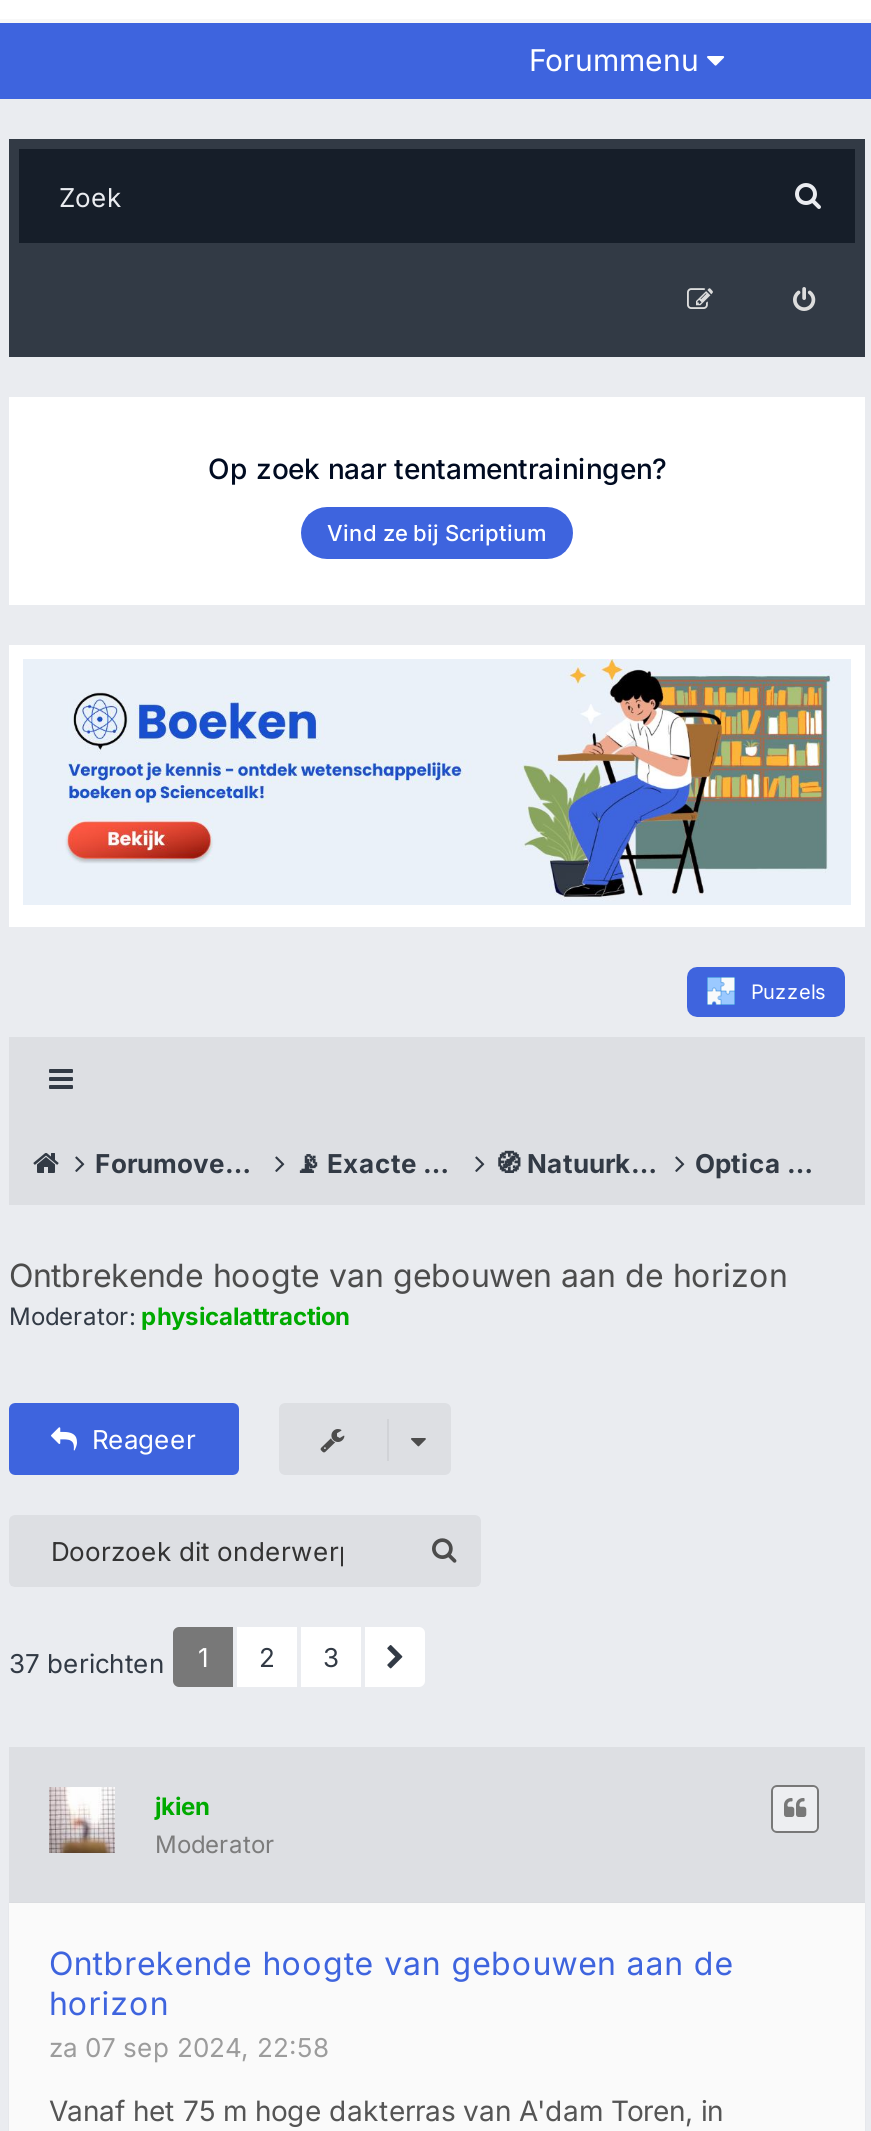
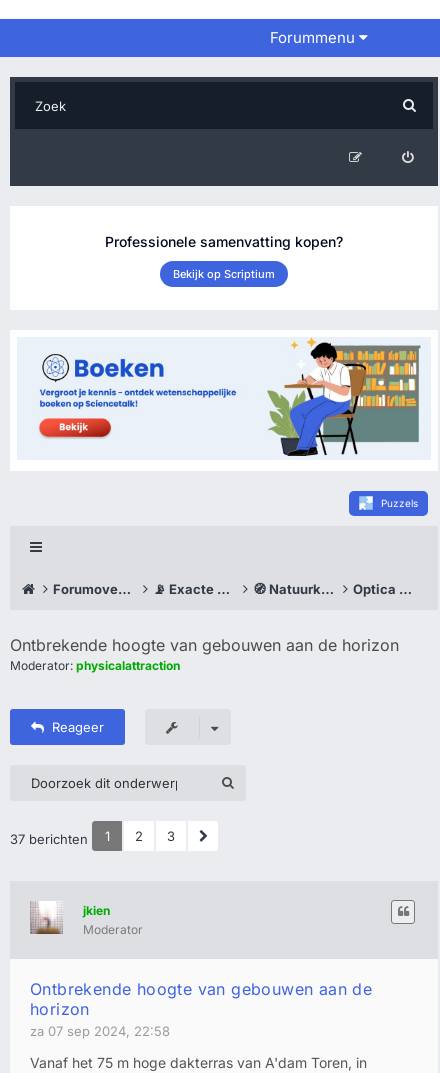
- Op zoek naar tentamentrainingen?
+ Professionele samenvatting kopen?

- Vind ze bij Scriptium
+ Bekijk op Scriptium
